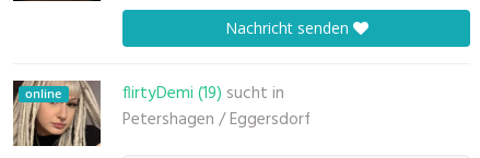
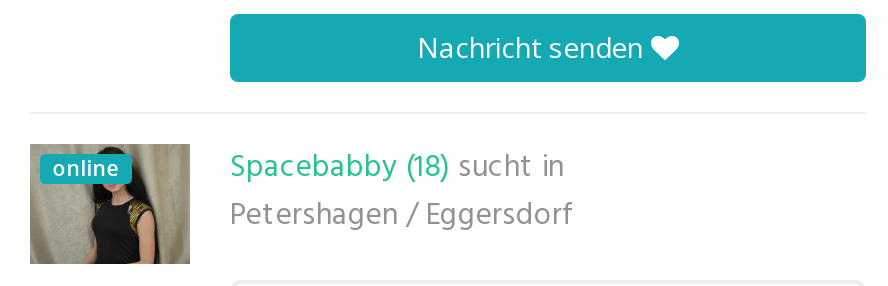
- [image]
- flirtyDemi (19) sucht in
+ [image]
+ Spacebabby (18) sucht in
